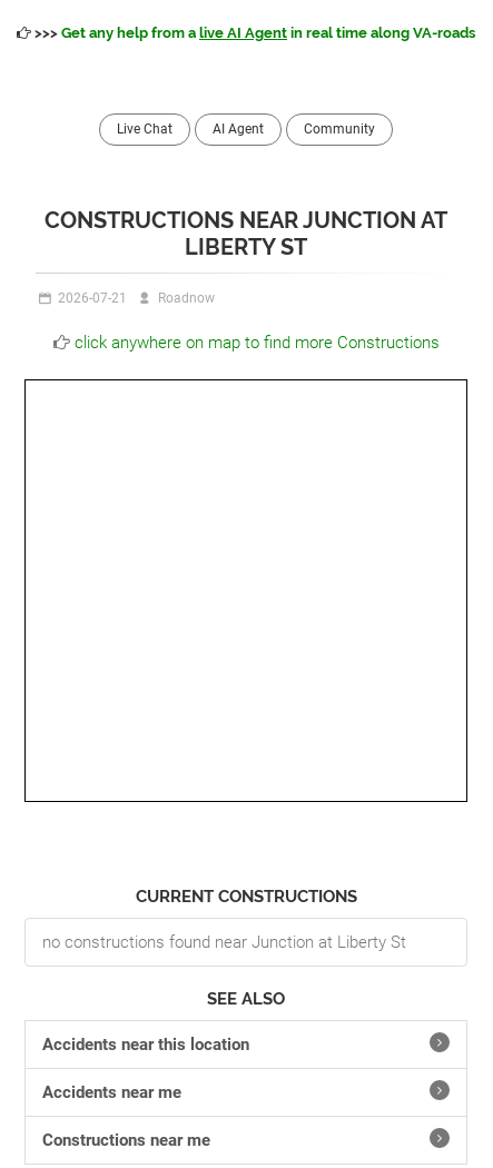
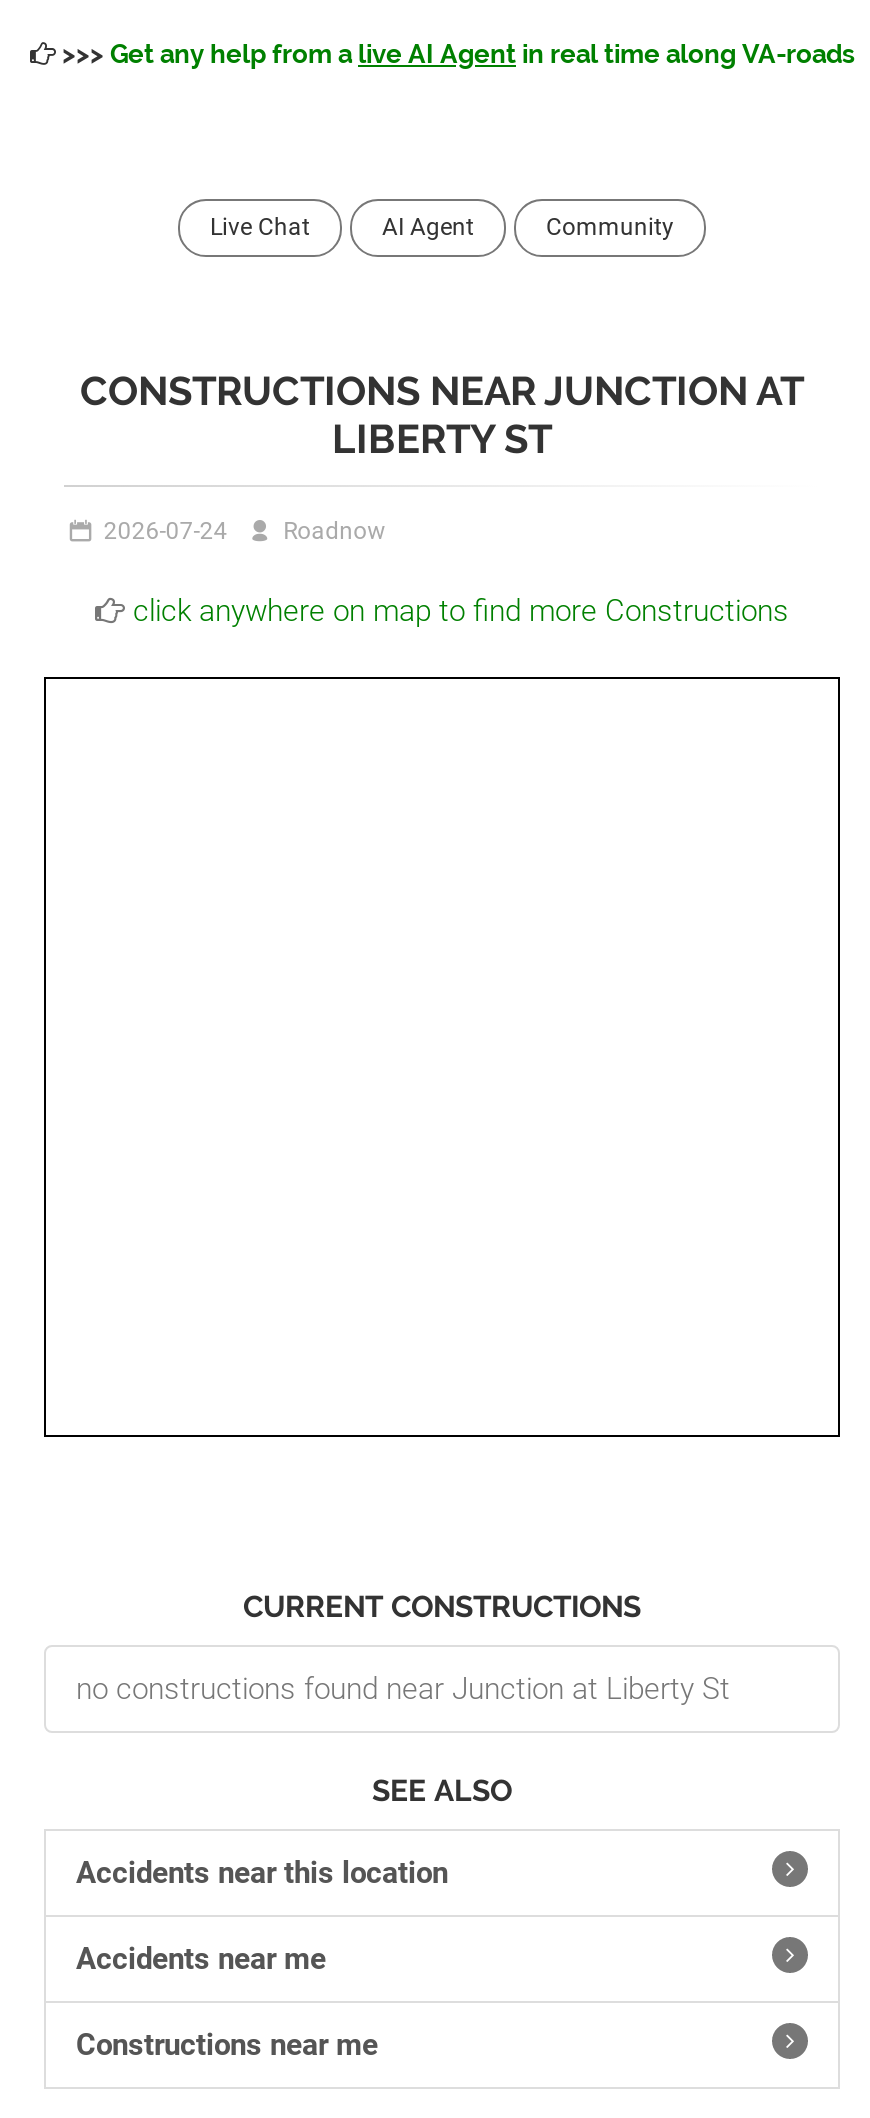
- 2026-07-21 Roadnow
+ 2026-07-24 Roadnow
